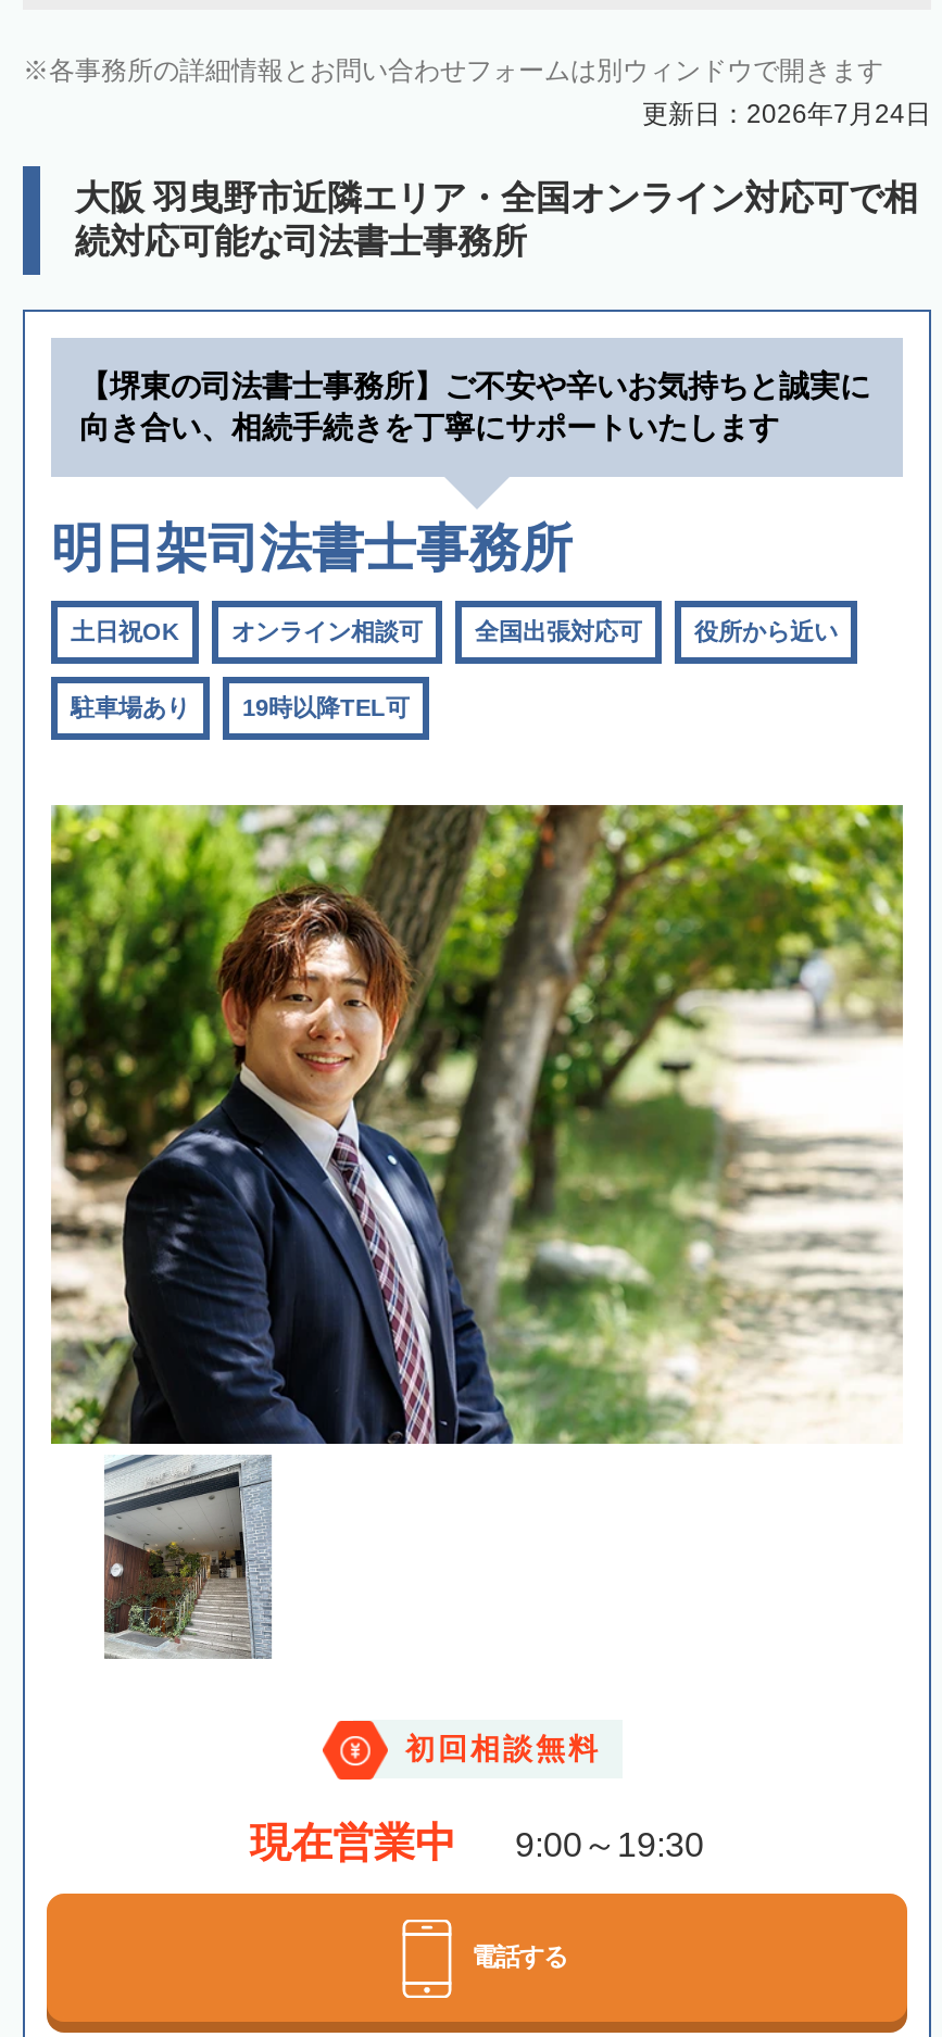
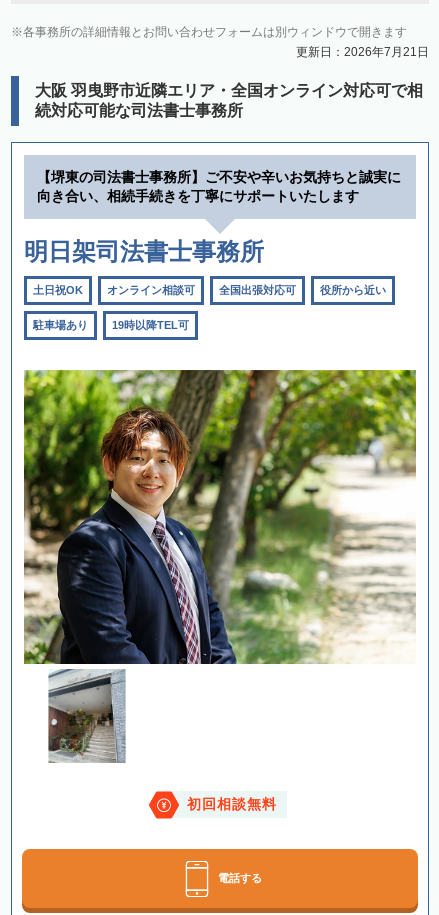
- 更新日：2026年7月24日
+ 更新日：2026年7月21日

- 現在営業中
- 9:00～19:30
